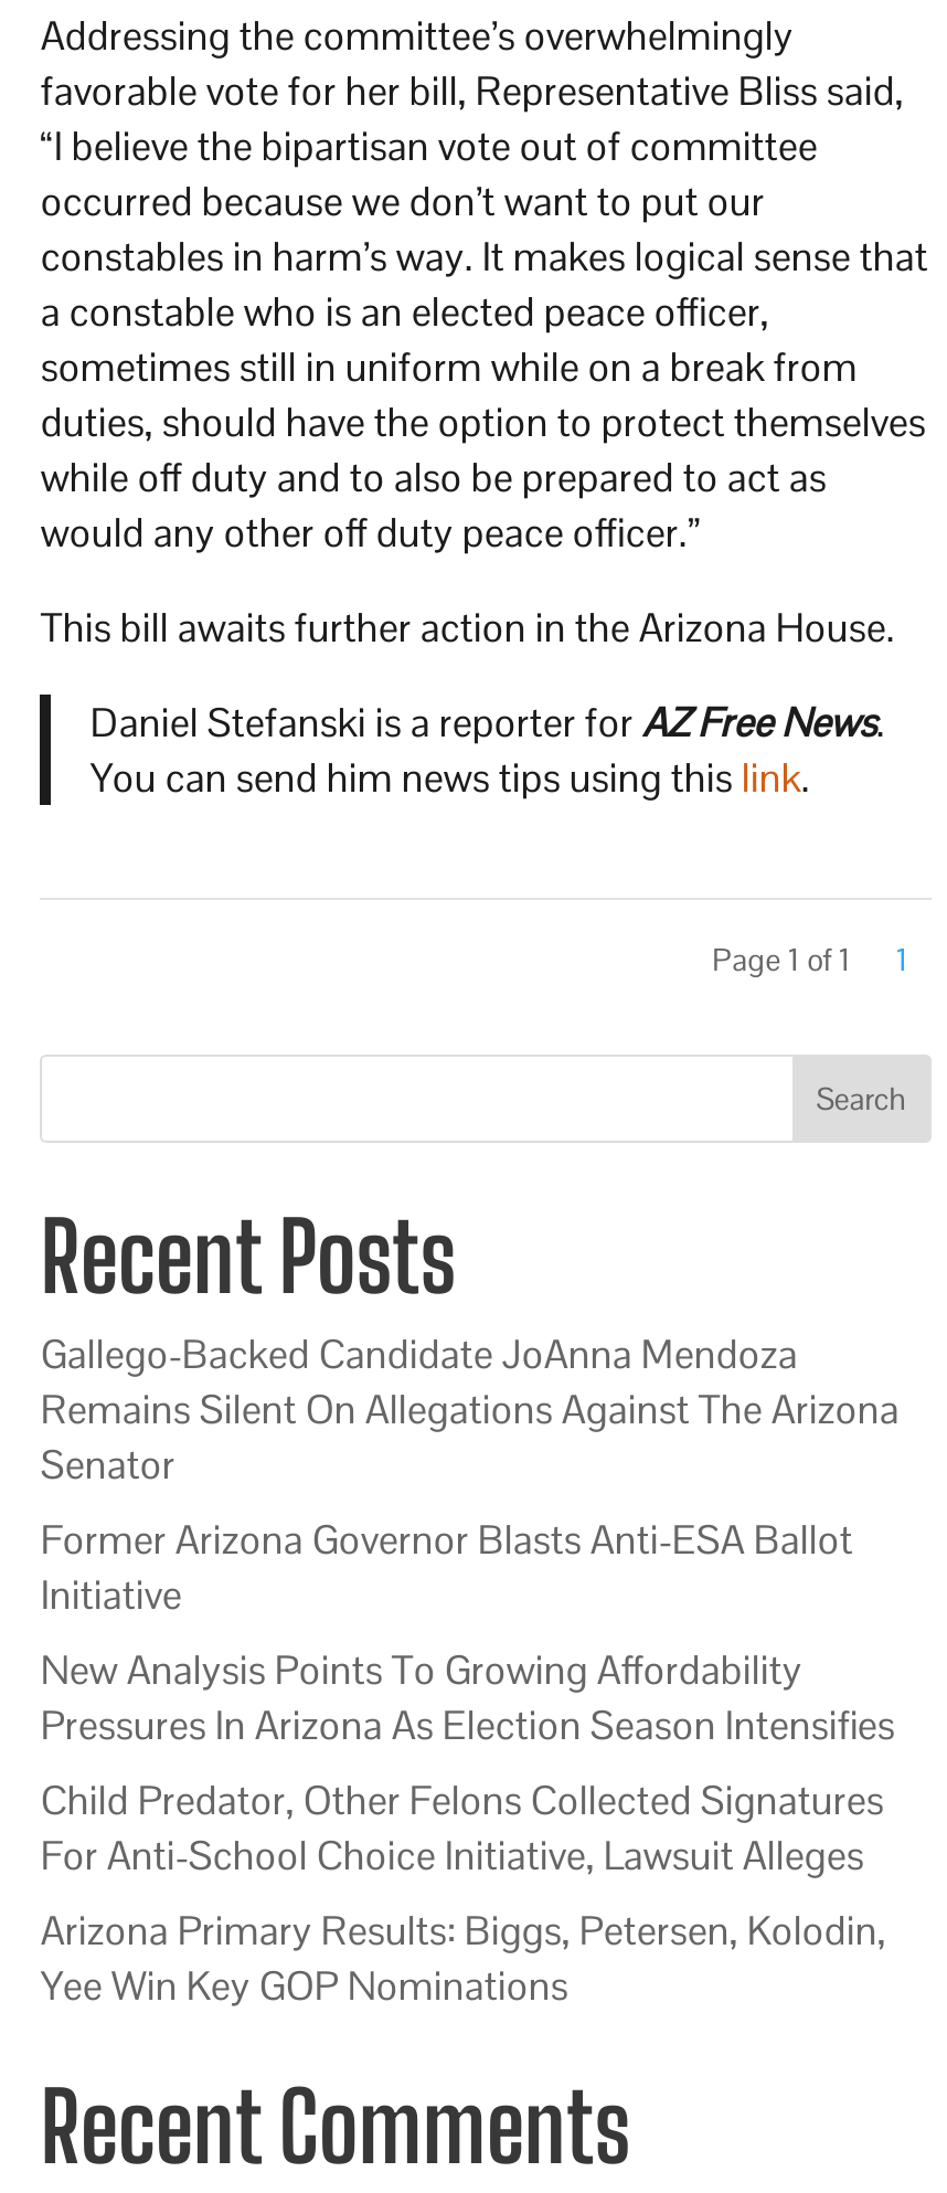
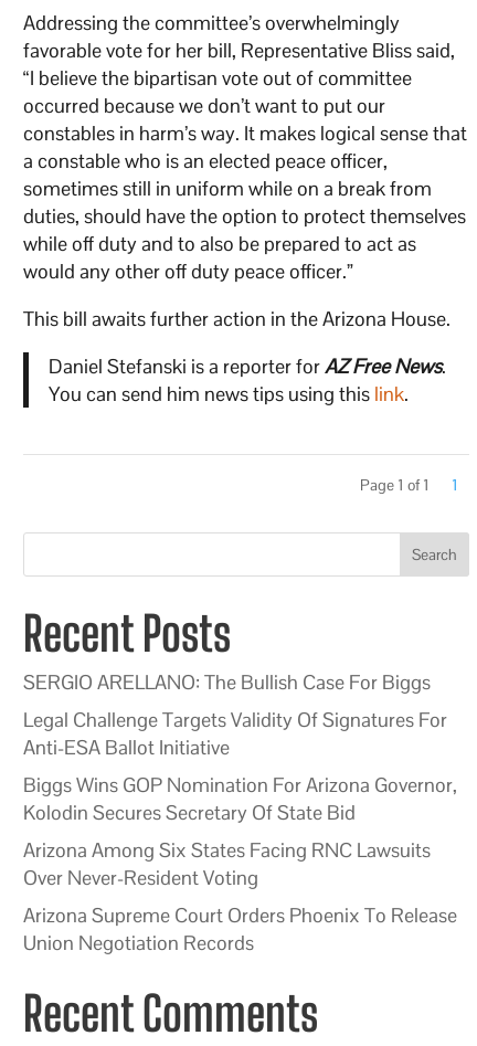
- Gallego-Backed Candidate JoAnna Mendoza
- Remains Silent On Allegations Against The Arizona
- Senator
+ SERGIO ARELLANO: The Bullish Case For Biggs

- Former Arizona Governor Blasts Anti-ESA Ballot
- Initiative
+ Legal Challenge Targets Validity Of Signatures For
+ Anti-ESA Ballot Initiative

- New Analysis Points To Growing Affordability
- Pressures In Arizona As Election Season Intensifies
+ Biggs Wins GOP Nomination For Arizona Governor,
+ Kolodin Secures Secretary Of State Bid

- Child Predator, Other Felons Collected Signatures
- For Anti-School Choice Initiative, Lawsuit Alleges
+ Arizona Among Six States Facing RNC Lawsuits
+ Over Never-Resident Voting

- Arizona Primary Results: Biggs, Petersen, Kolodin,
- Yee Win Key GOP Nominations
+ Arizona Supreme Court Orders Phoenix To Release
+ Union Negotiation Records
